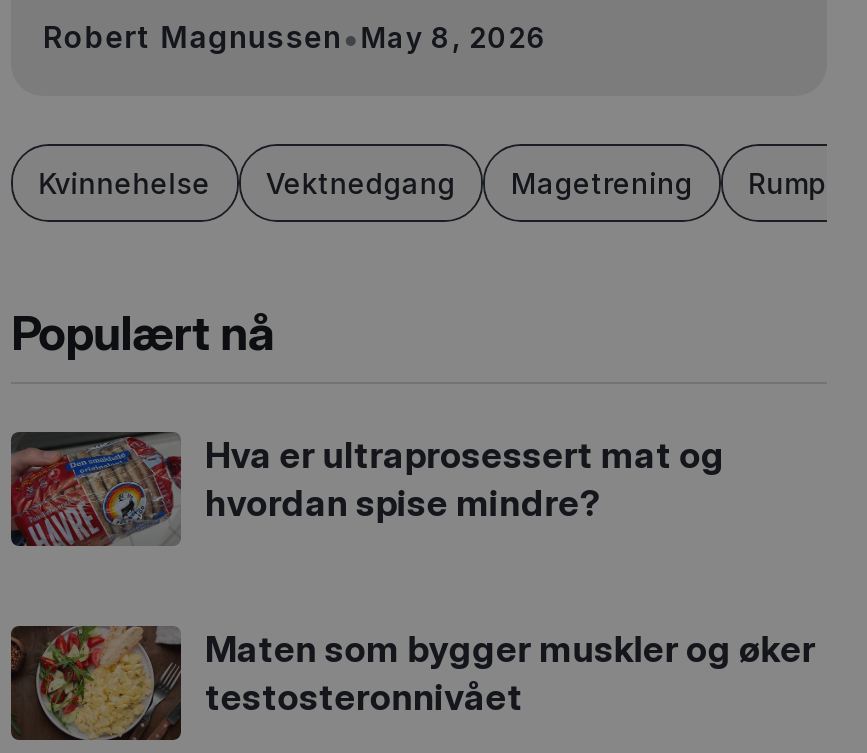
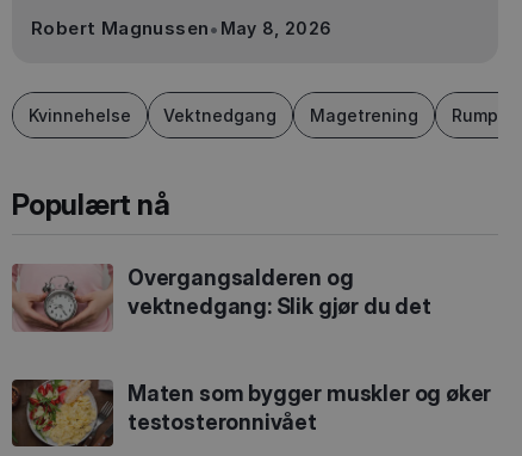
- [image]
- Hva er ultraprosessert mat og
- hvordan spise mindre?
+ [image]
+ Overgangsalderen og
+ vektnedgang: Slik gjør du det
